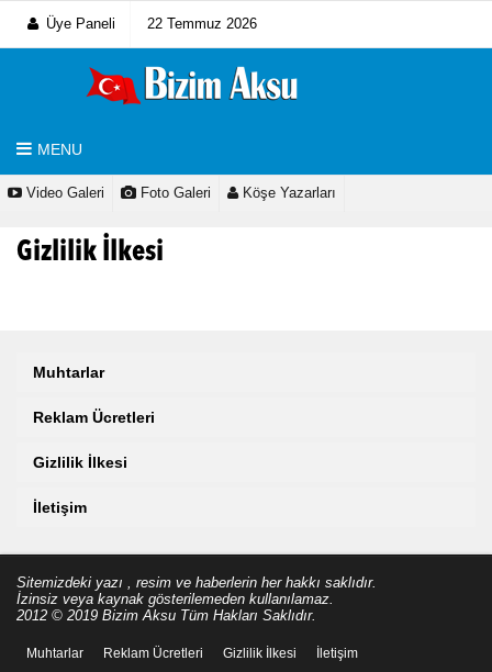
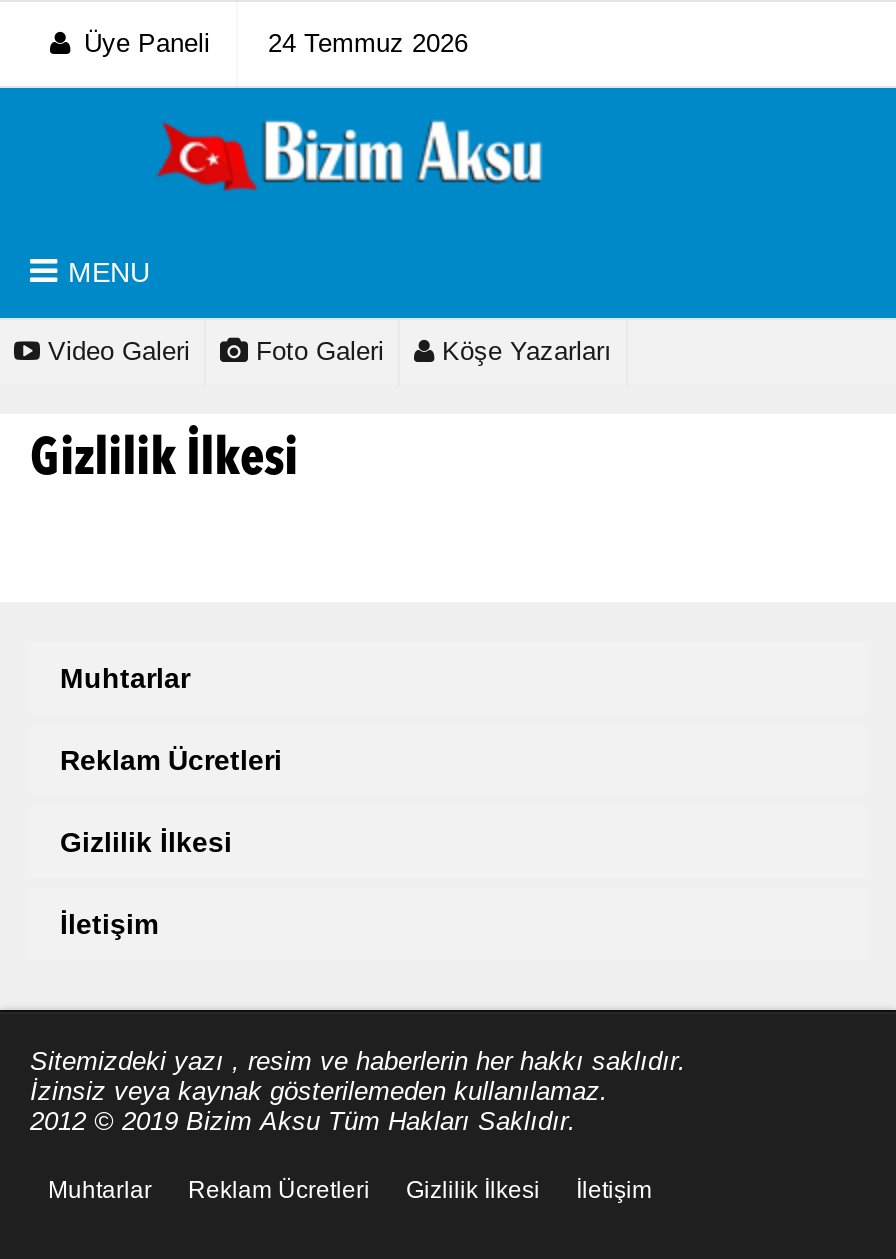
- Üye Paneli 22 Temmuz 2026
+ Üye Paneli 24 Temmuz 2026
